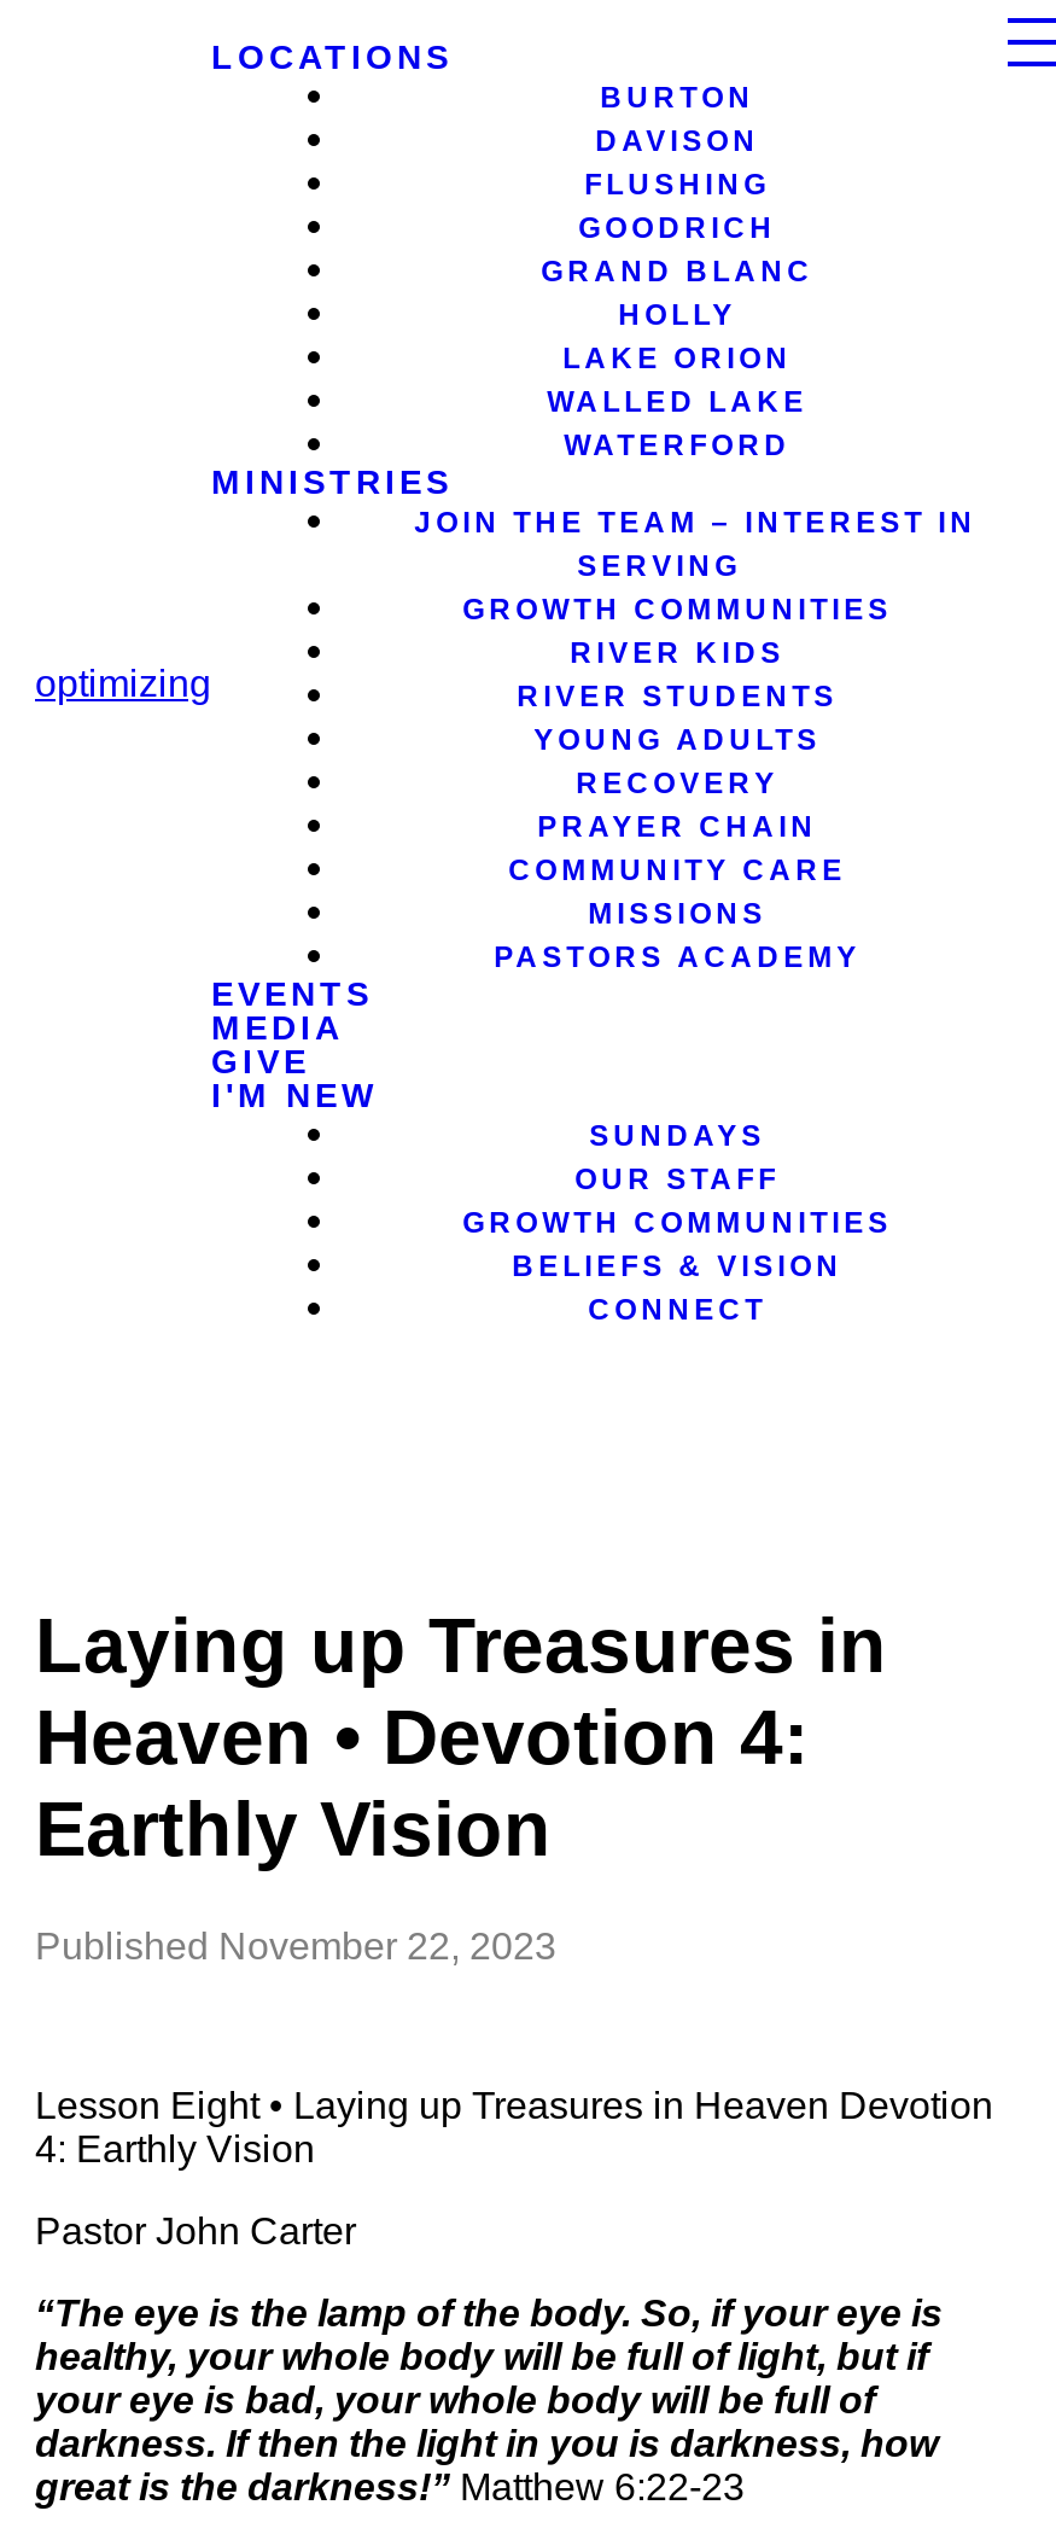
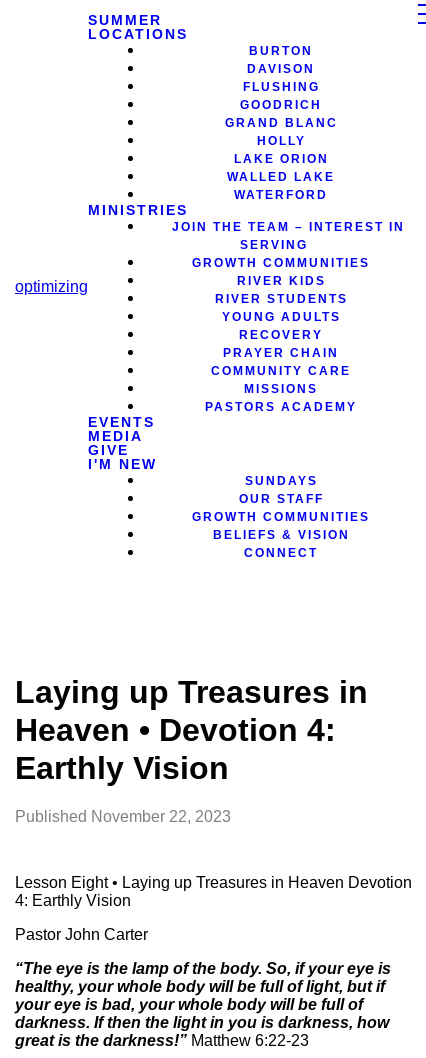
+ SUMMER
